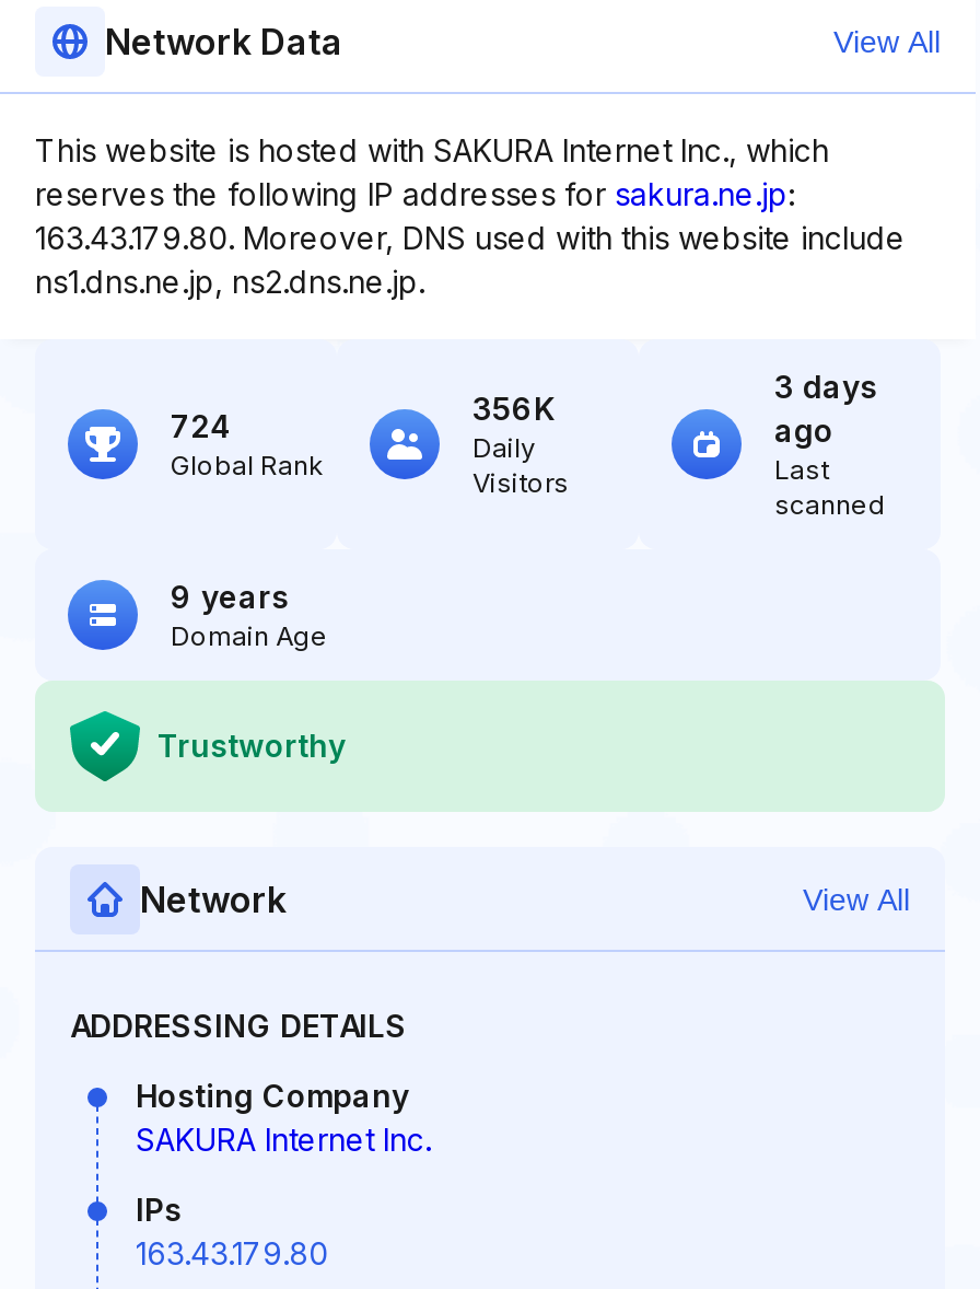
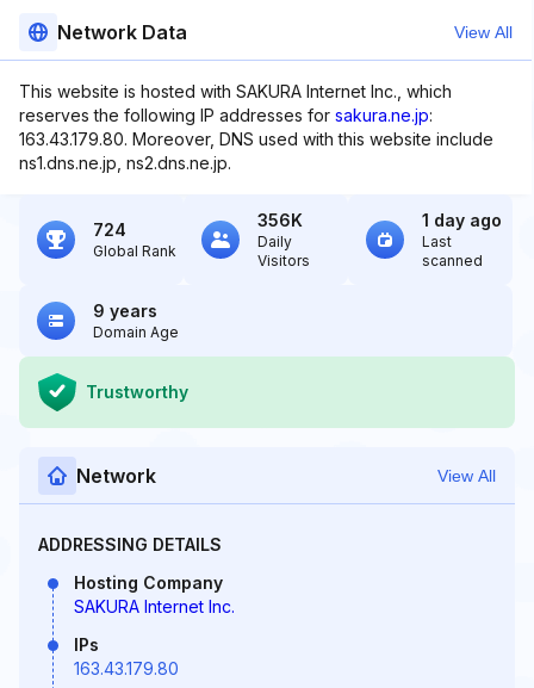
- 3 days
- ago
+ 1 day ago
